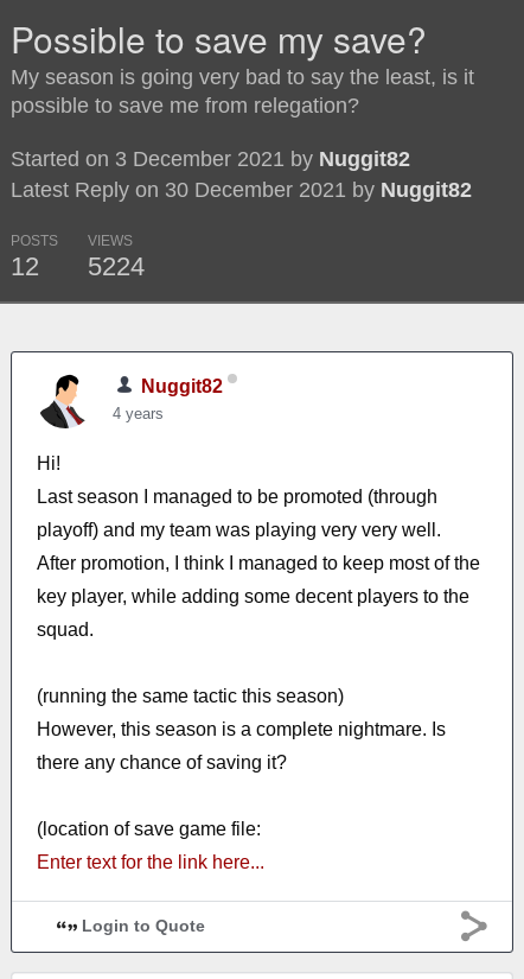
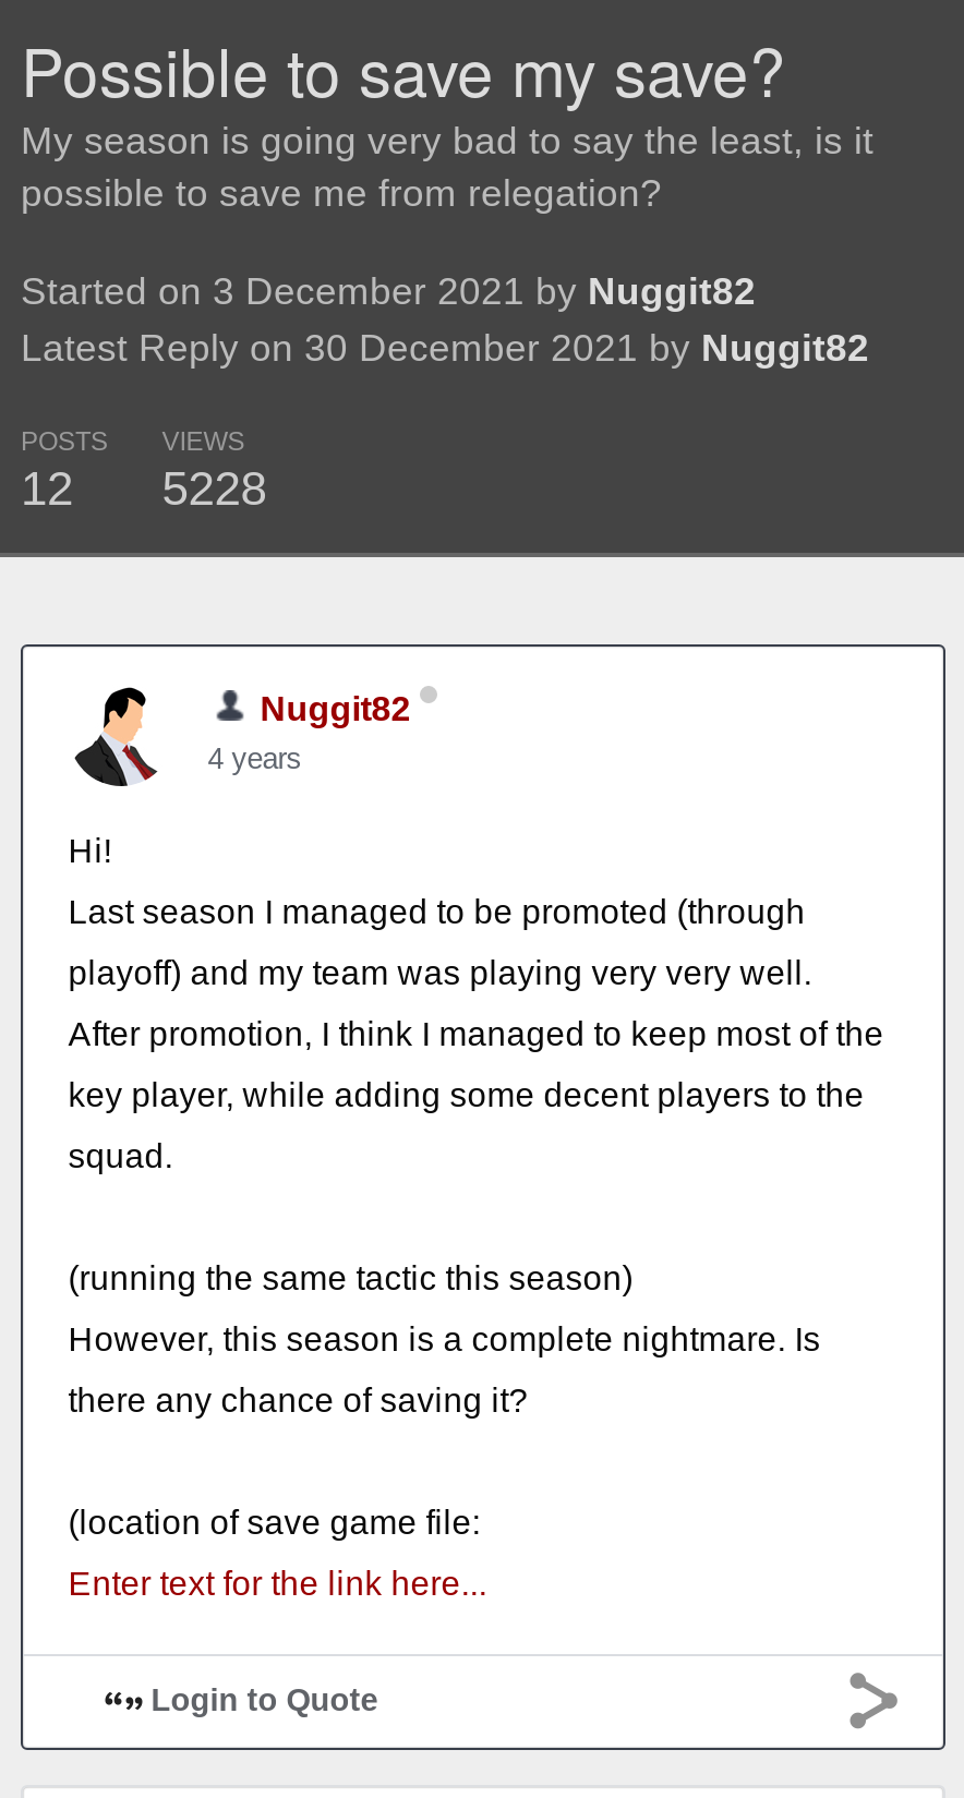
- 12 5224
+ 12 5228
